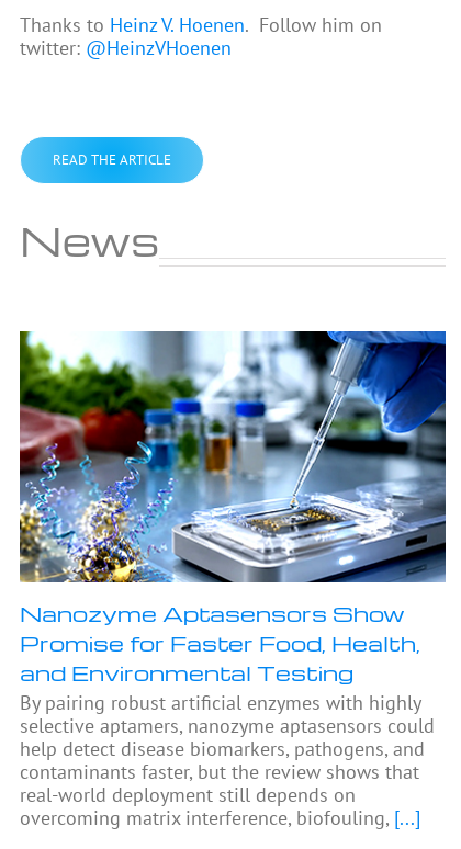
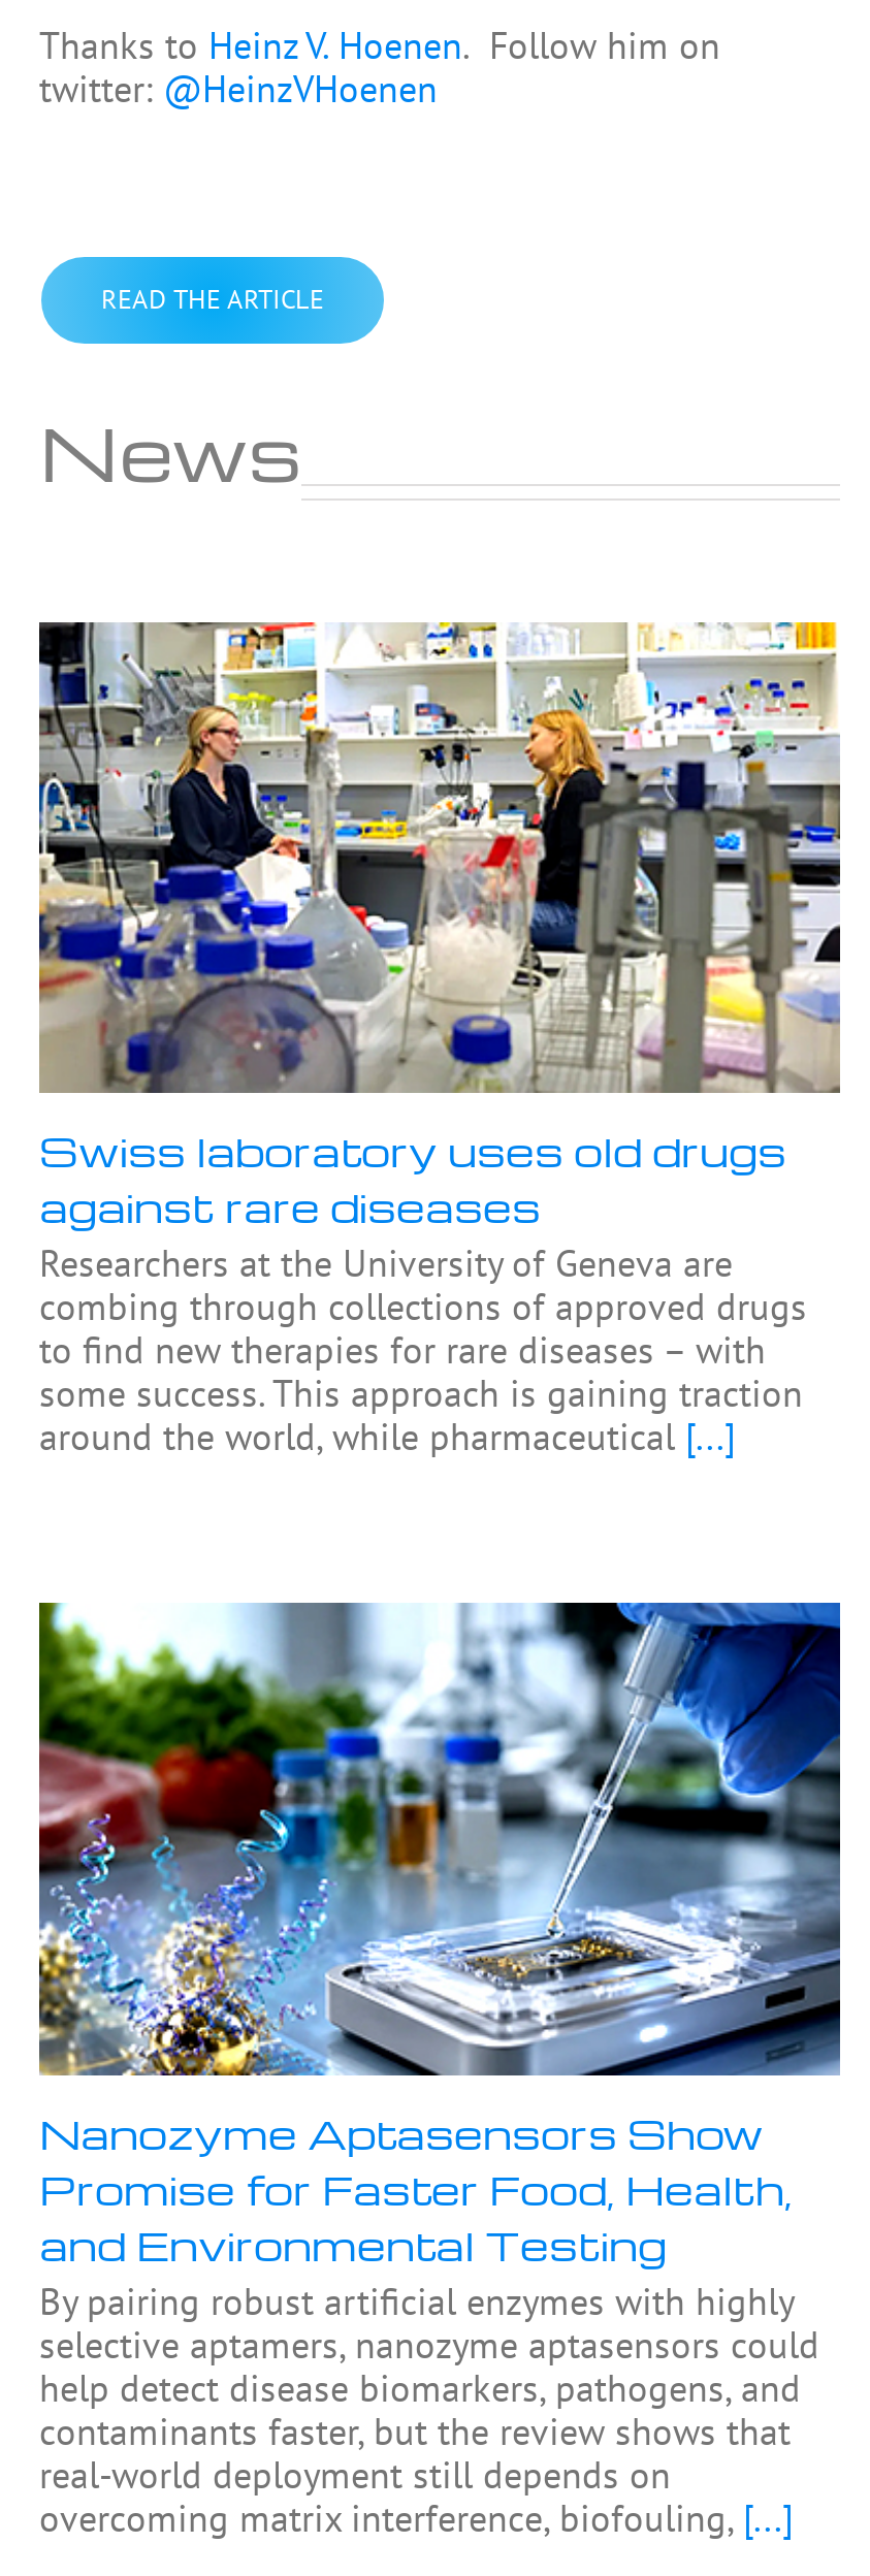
+ [image]
+ Swiss laboratory uses old drugs
+ against rare diseases
+ Researchers at the University of Geneva are
+ combing through collections of approved drugs
+ to find new therapies for rare diseases – with
+ some success. This approach is gaining traction
+ around the world, while pharmaceutical [...]
